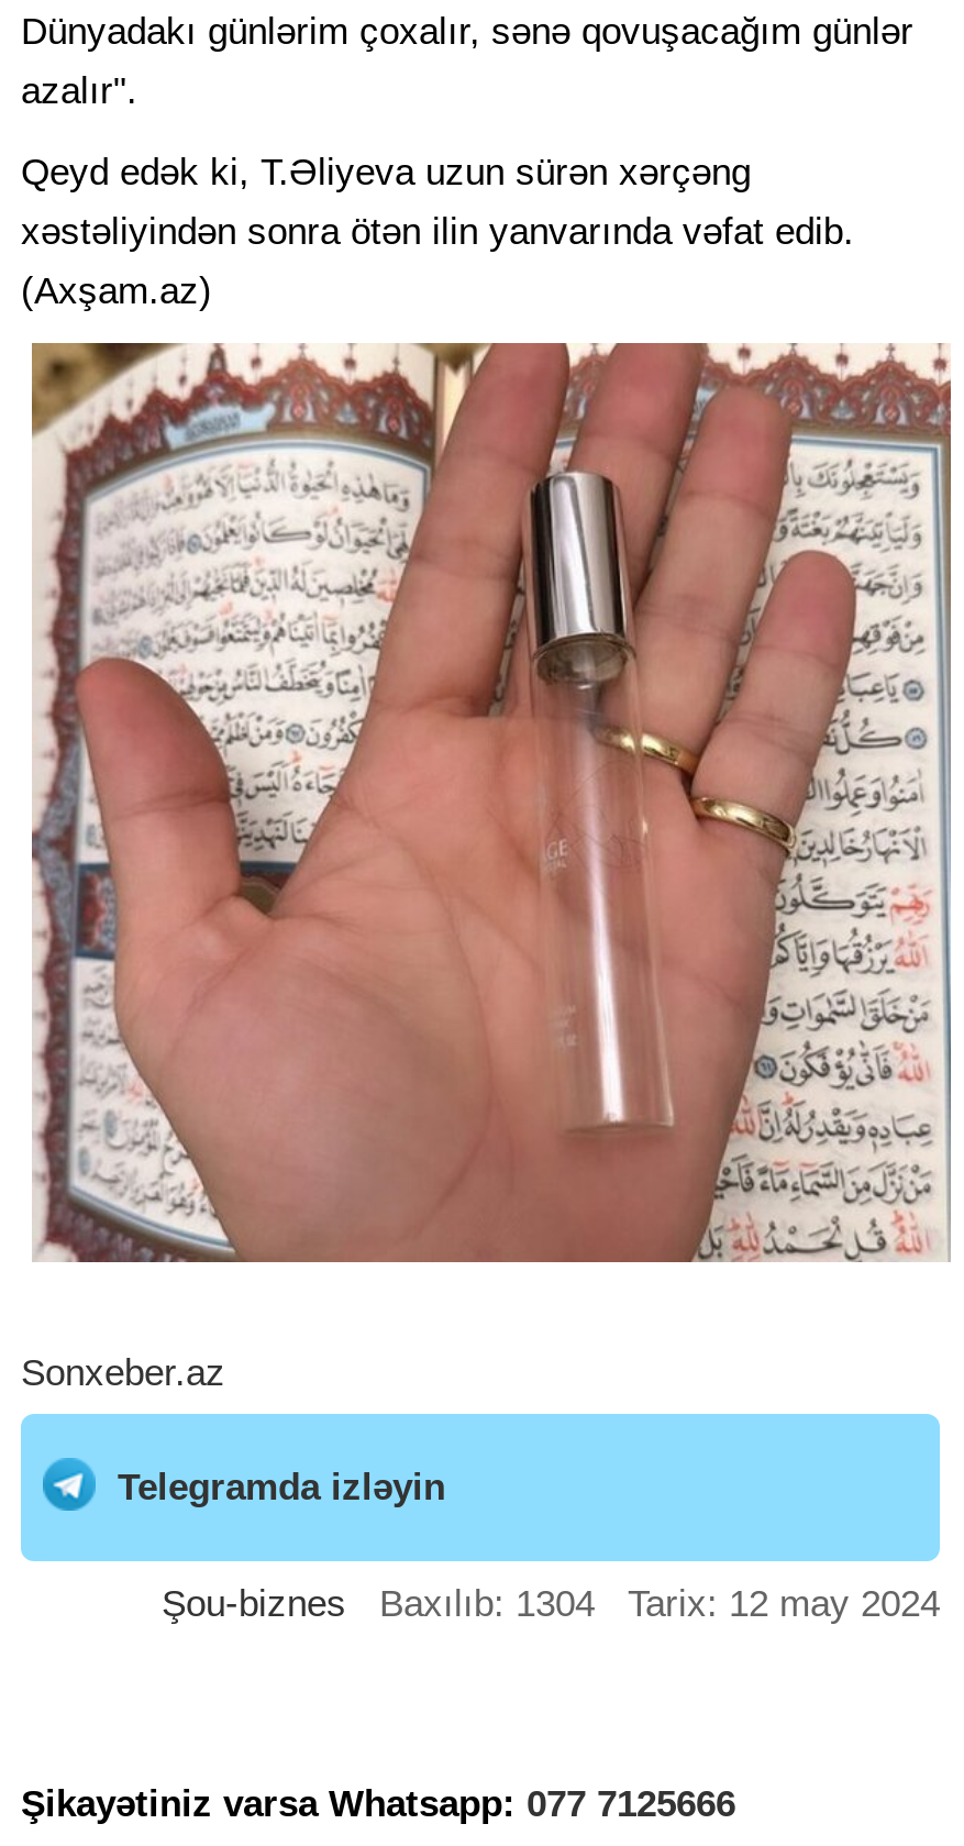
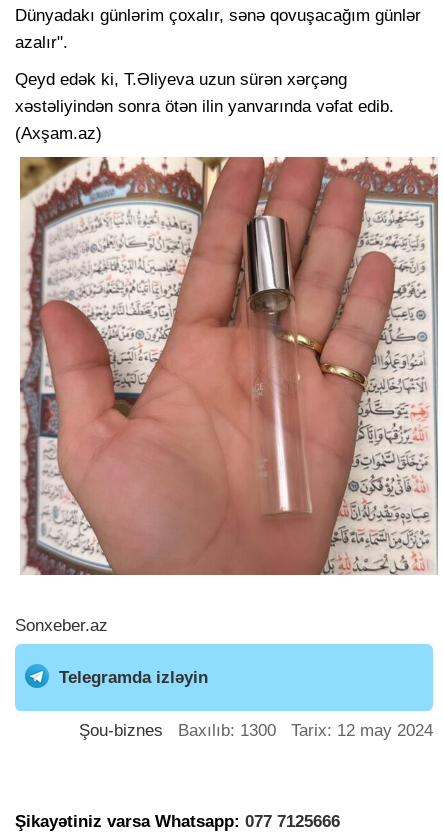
- Şou-biznes Baxılıb: 1304 Tarix: 12 may 2024
+ Şou-biznes Baxılıb: 1300 Tarix: 12 may 2024
